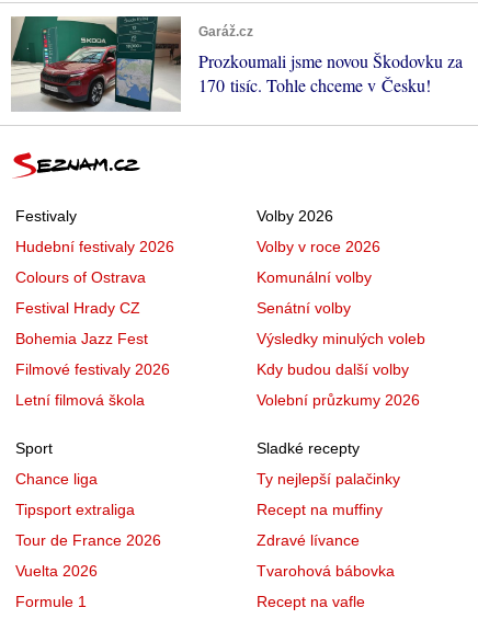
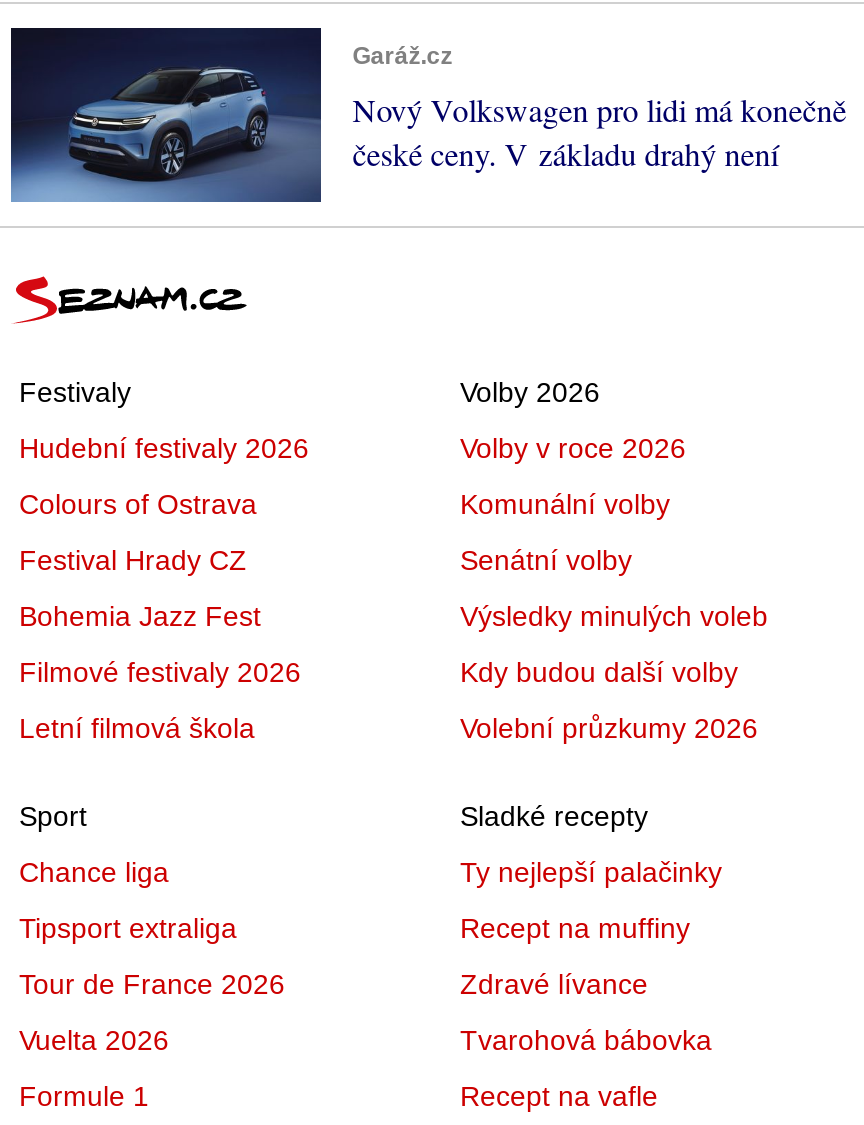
- [image]
- Prozkoumali jsme novou Škodovku za
- 170 tisíc. Tohle chceme v Česku!
+ [image]
+ Nový Volkswagen pro lidi má konečně
+ české ceny. V základu drahý není
